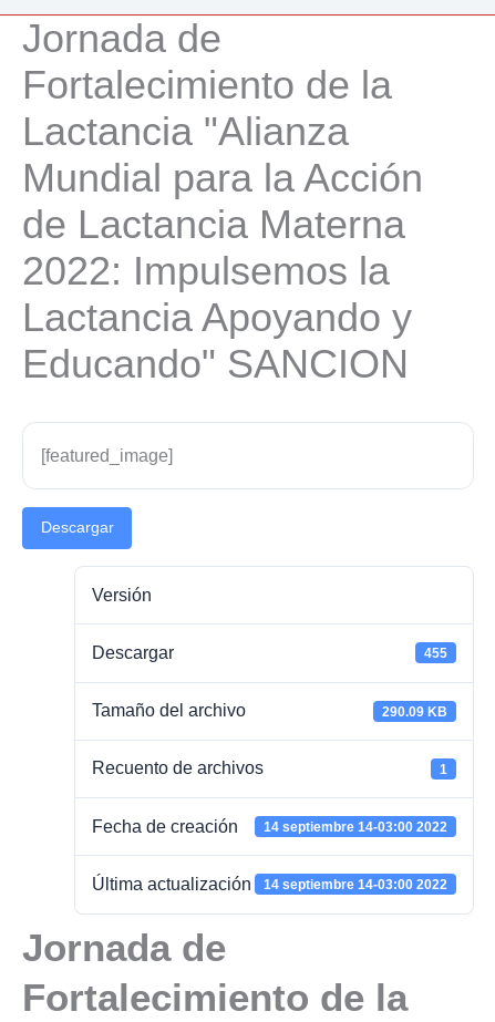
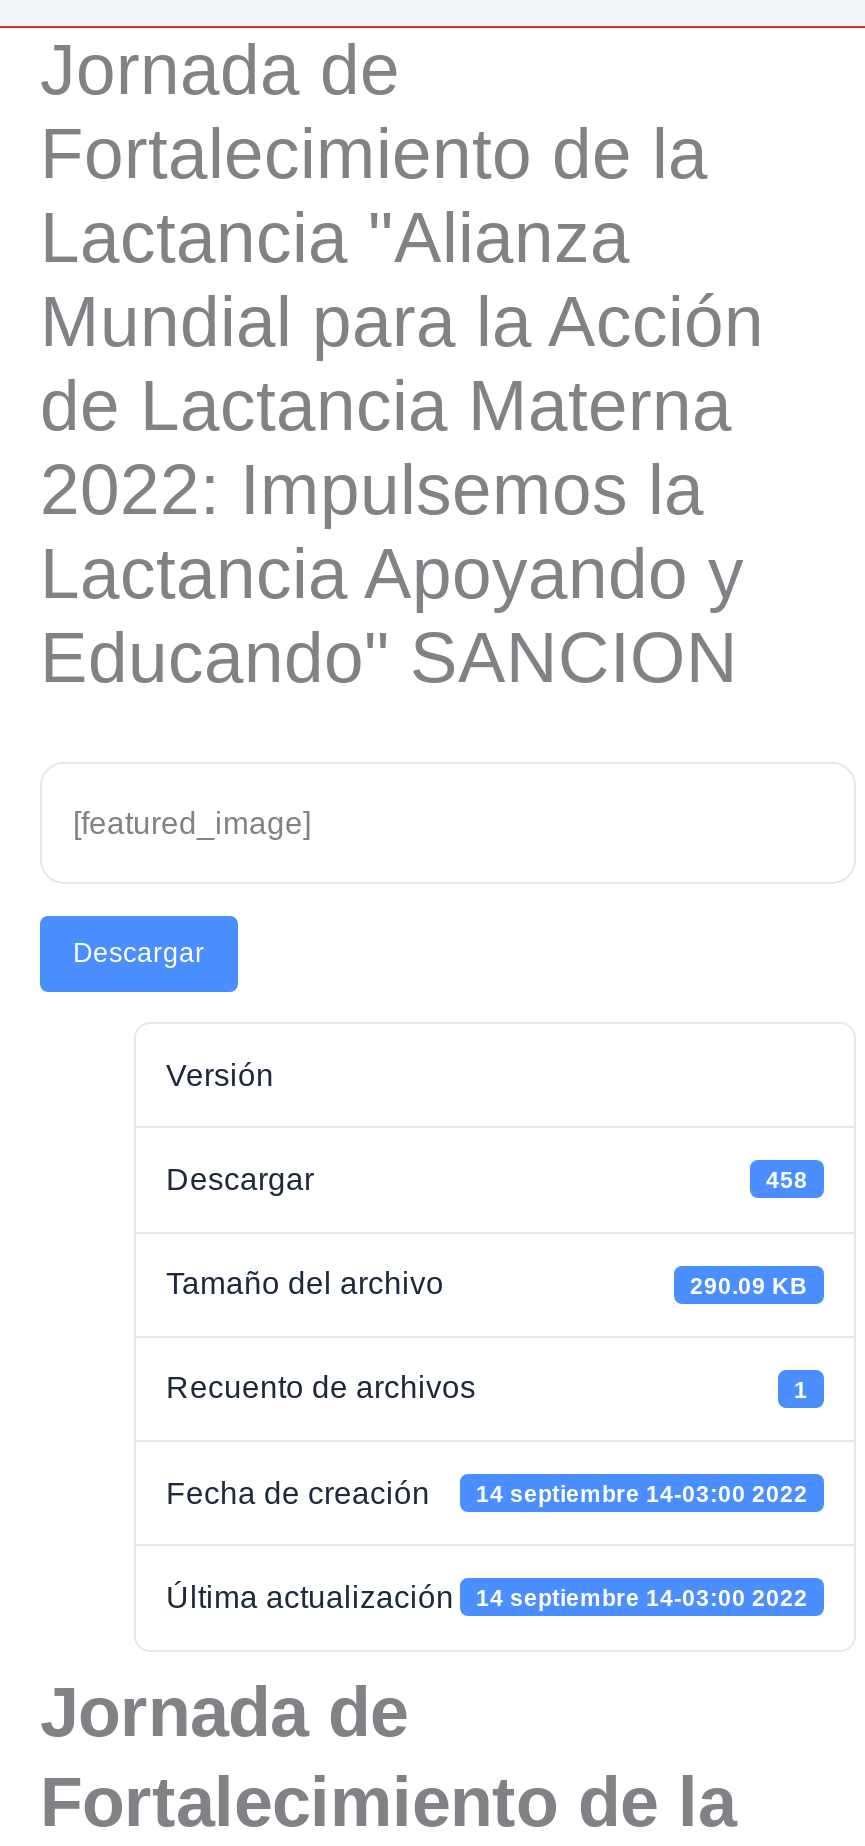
- 455
+ 458
